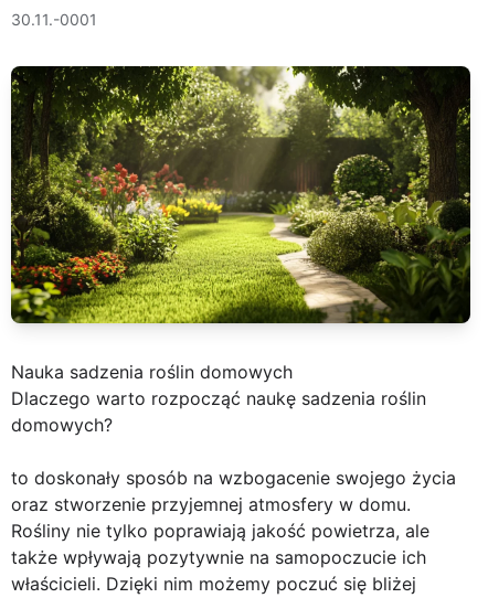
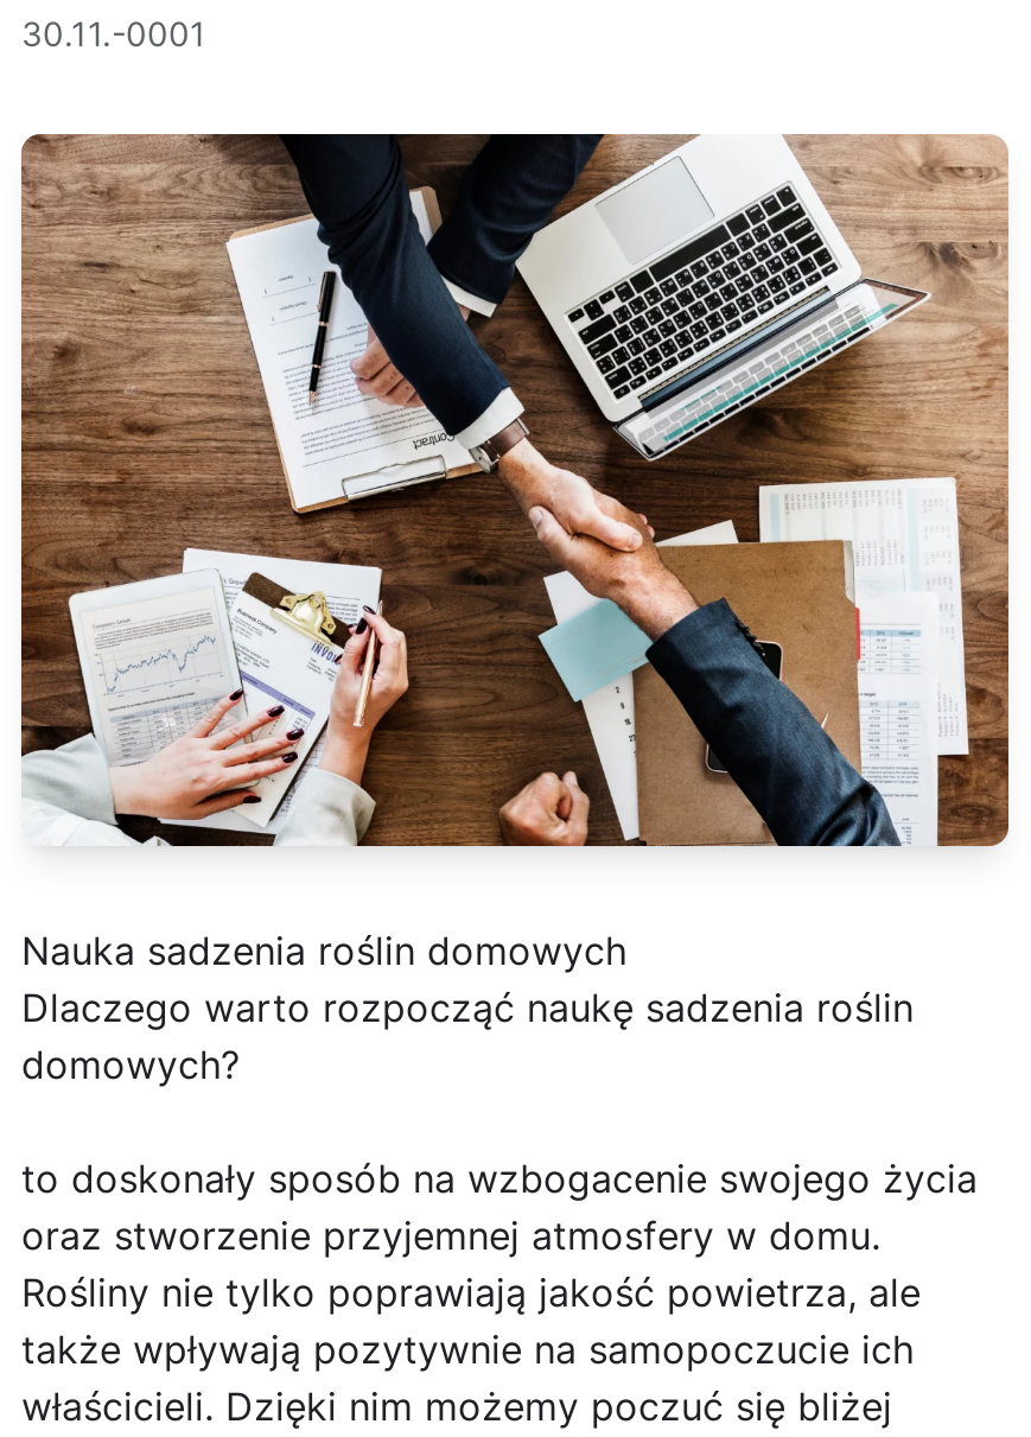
- [image]
+ [image]
